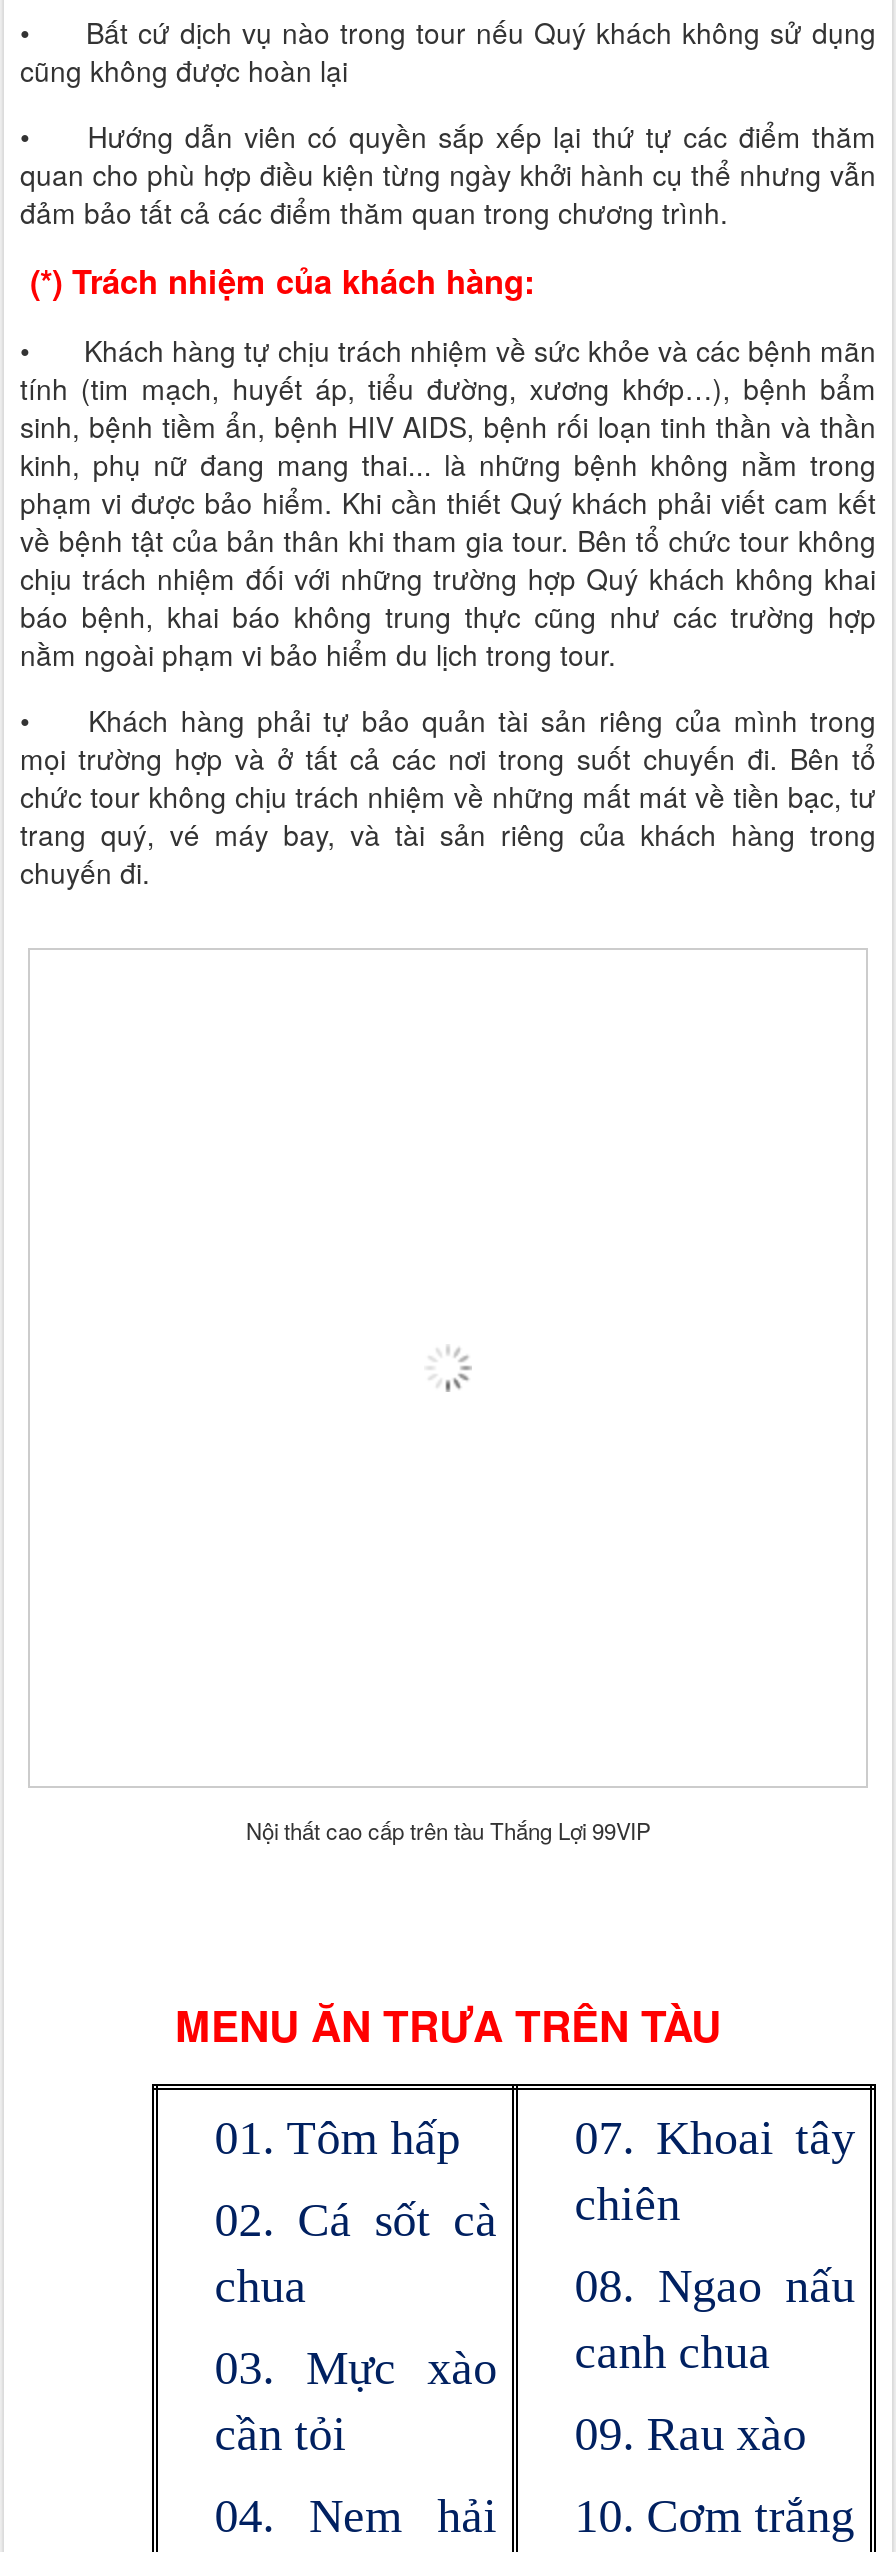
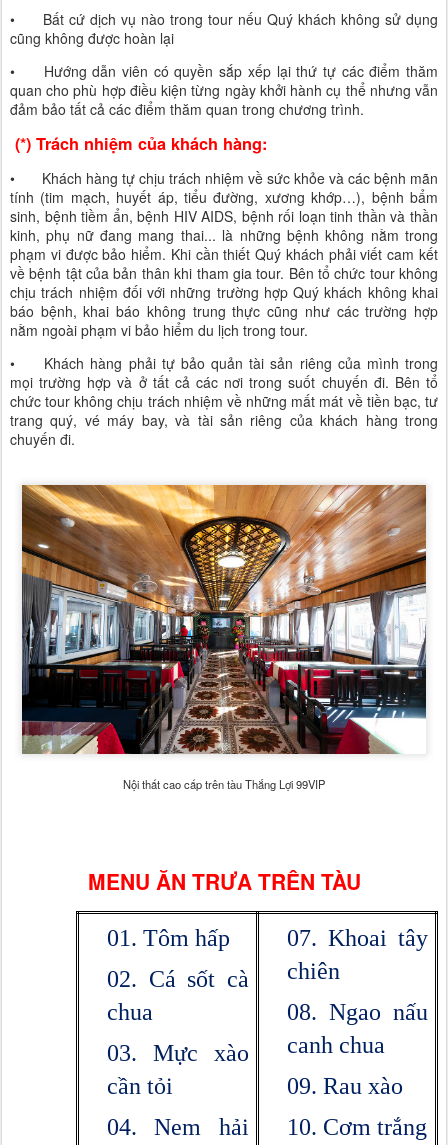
+ [image]
